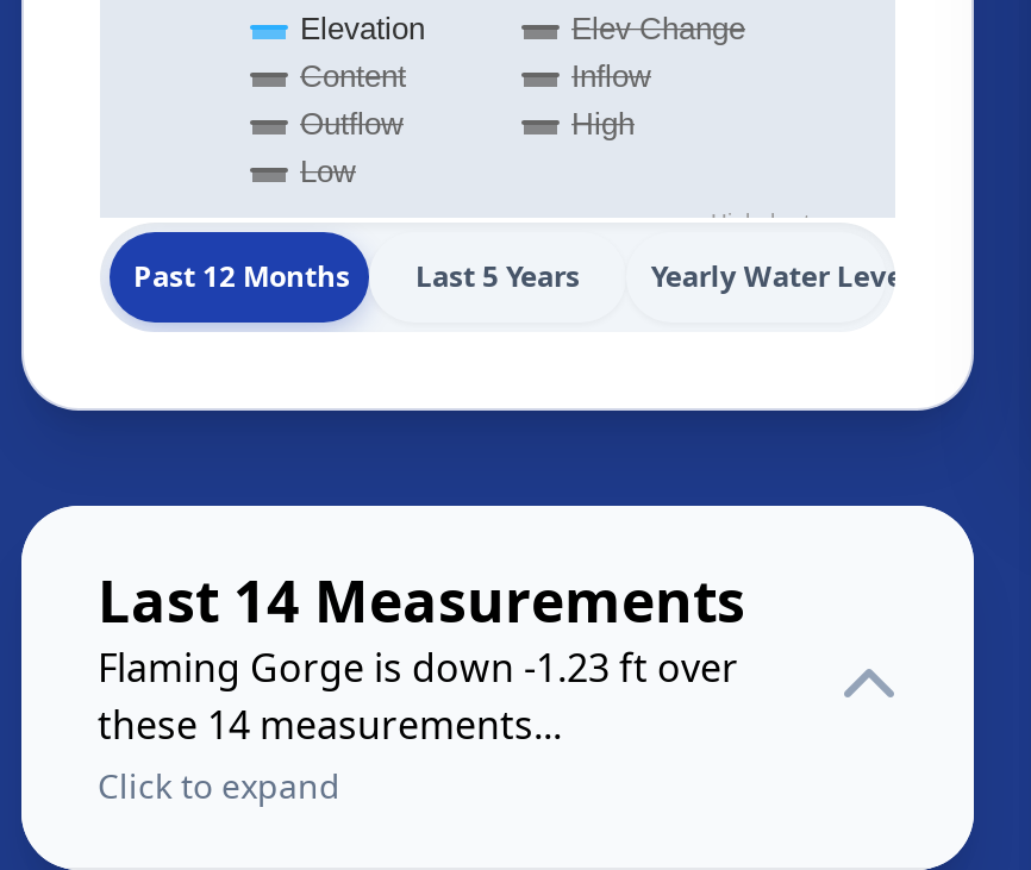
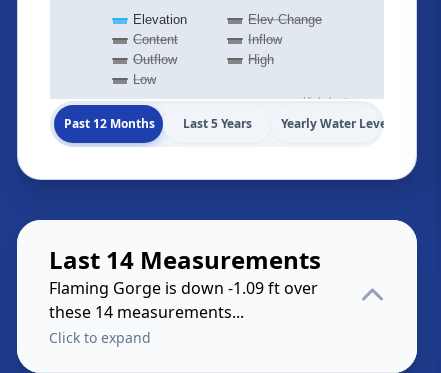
- Flaming Gorge is down -1.23 ft over
+ Flaming Gorge is down -1.09 ft over
